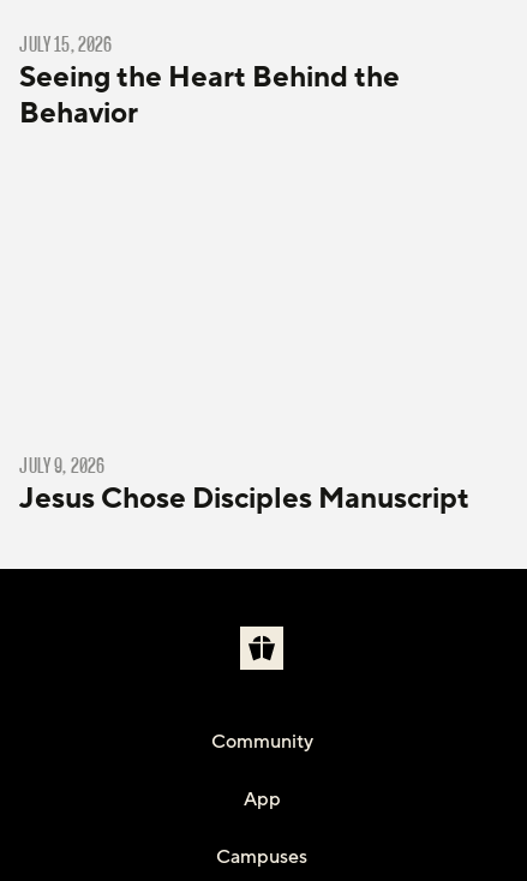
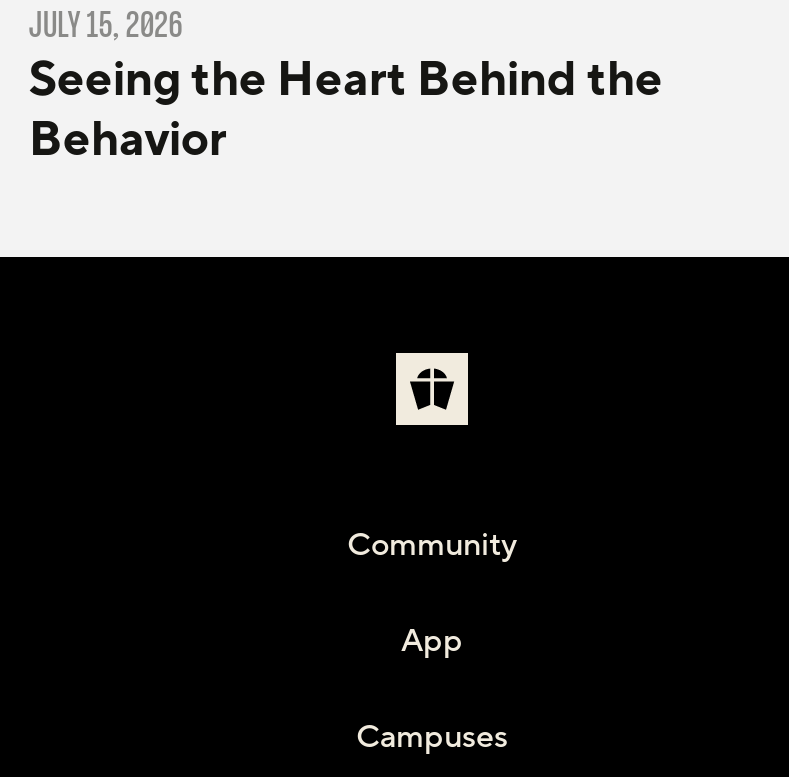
- JULY 9, 2026
- Jesus Chose Disciples Manuscript
